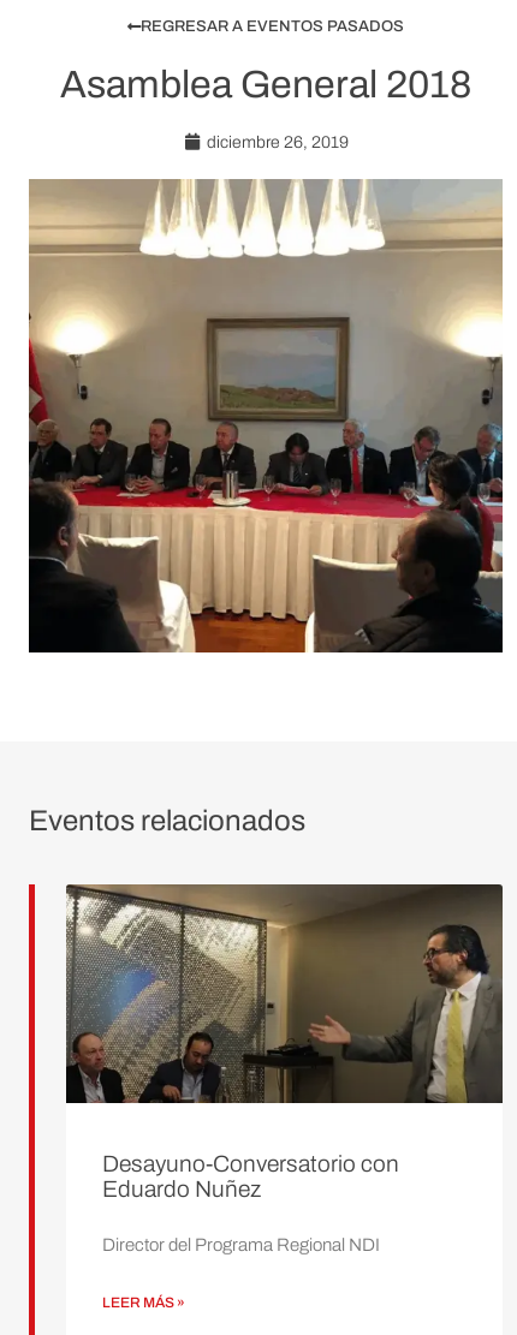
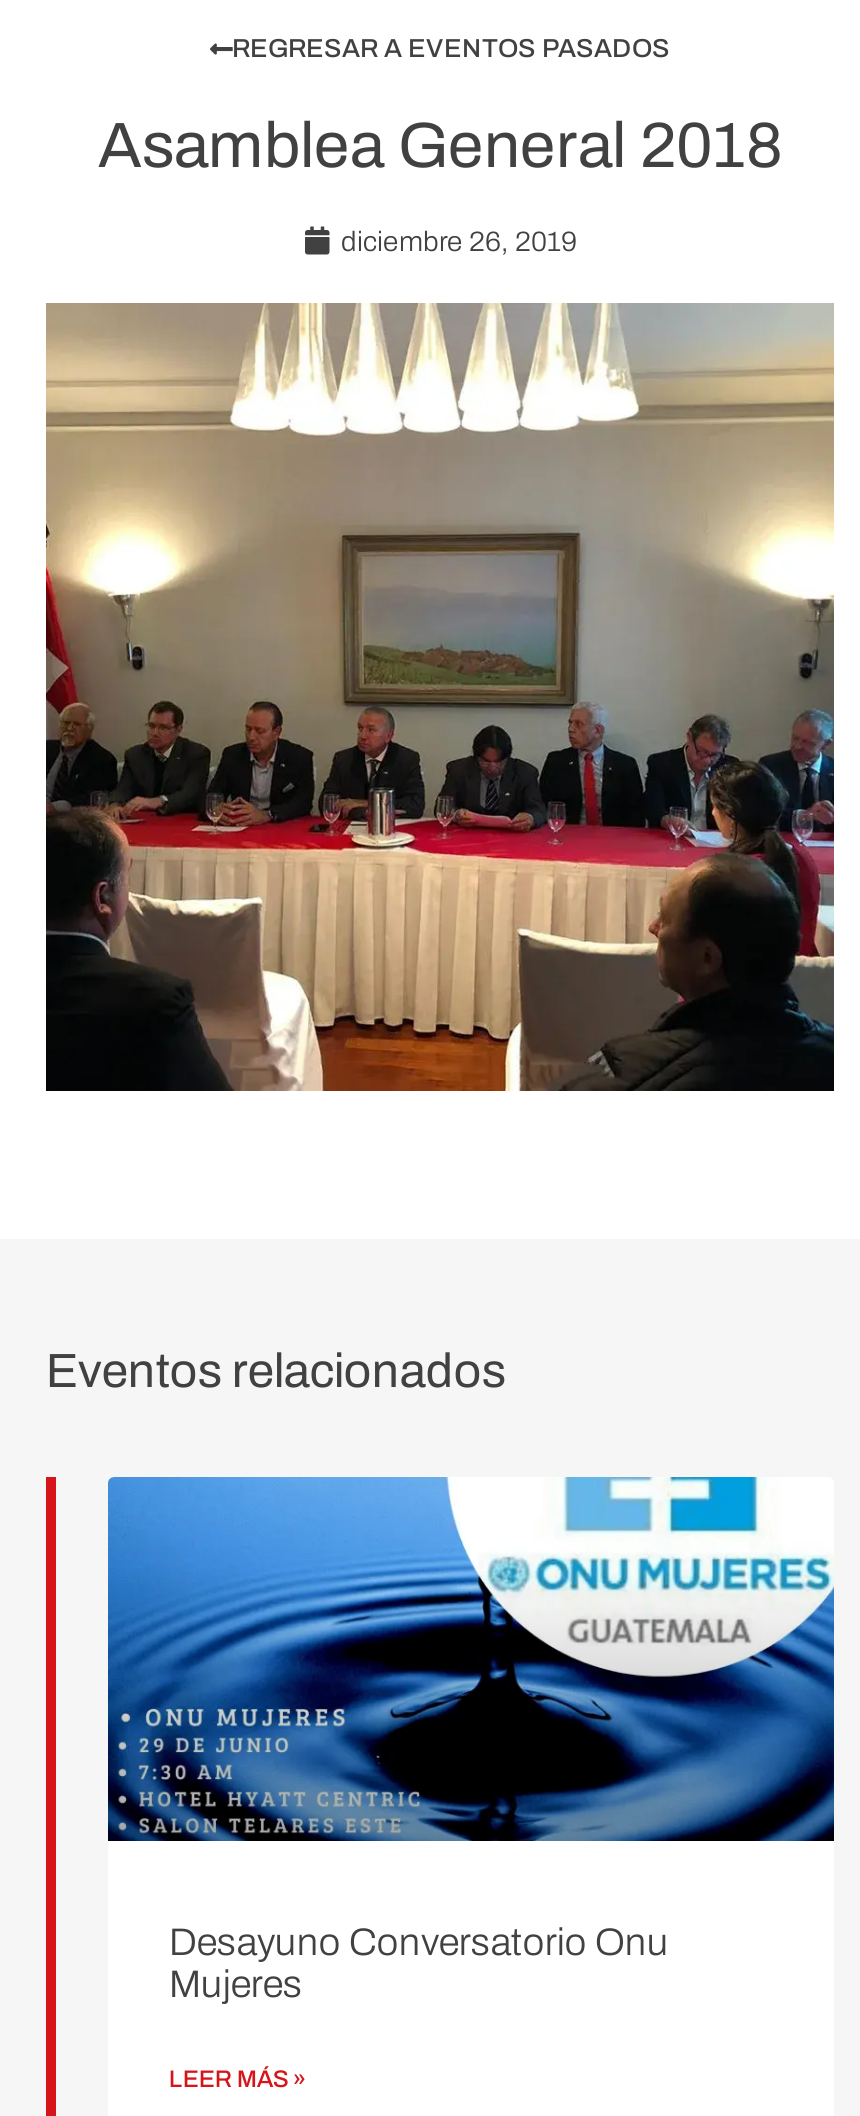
- [image]
- Desayuno-Conversatorio con
- Eduardo Nuñez
- Director del Programa Regional NDI
+ [image]
+ Desayuno Conversatorio Onu
+ Mujeres
